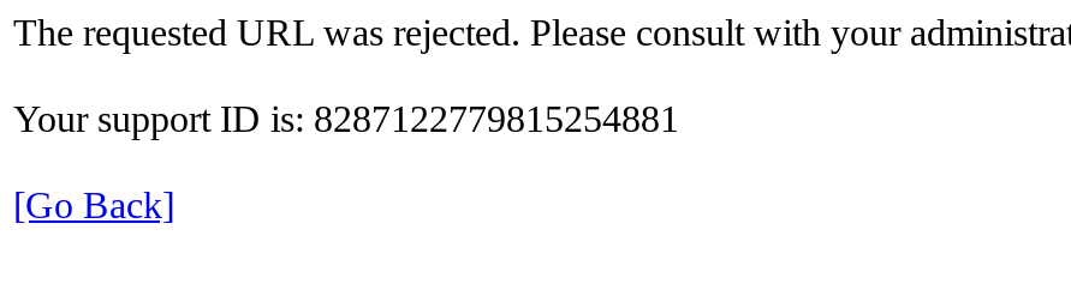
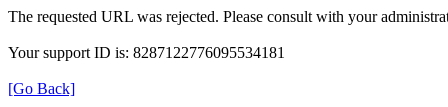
- Your support ID is: 8287122779815254881
+ Your support ID is: 8287122776095534181
